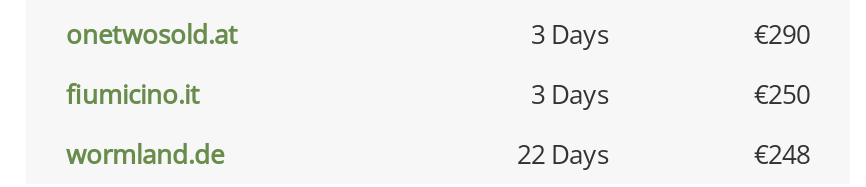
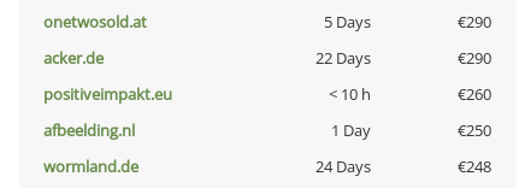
- 3 Days
+ 5 Days

- fiumicino.it
- 3 Days
+ acker.de
+ 22 Days
+ €290
+ positiveimpakt.eu
+ < 10 h
+ €260
+ afbeelding.nl
+ 1 Day

- 22 Days
+ 24 Days
